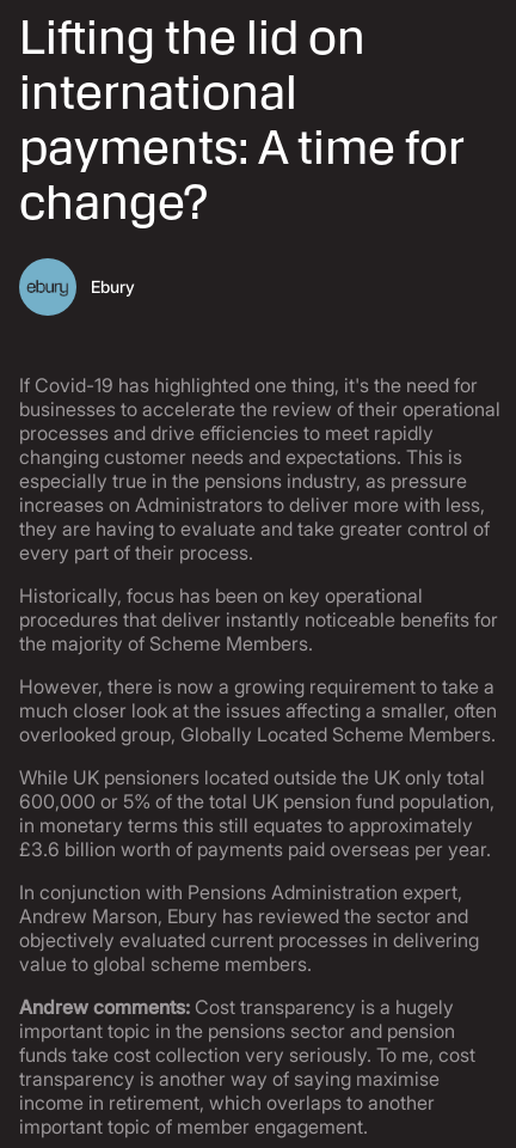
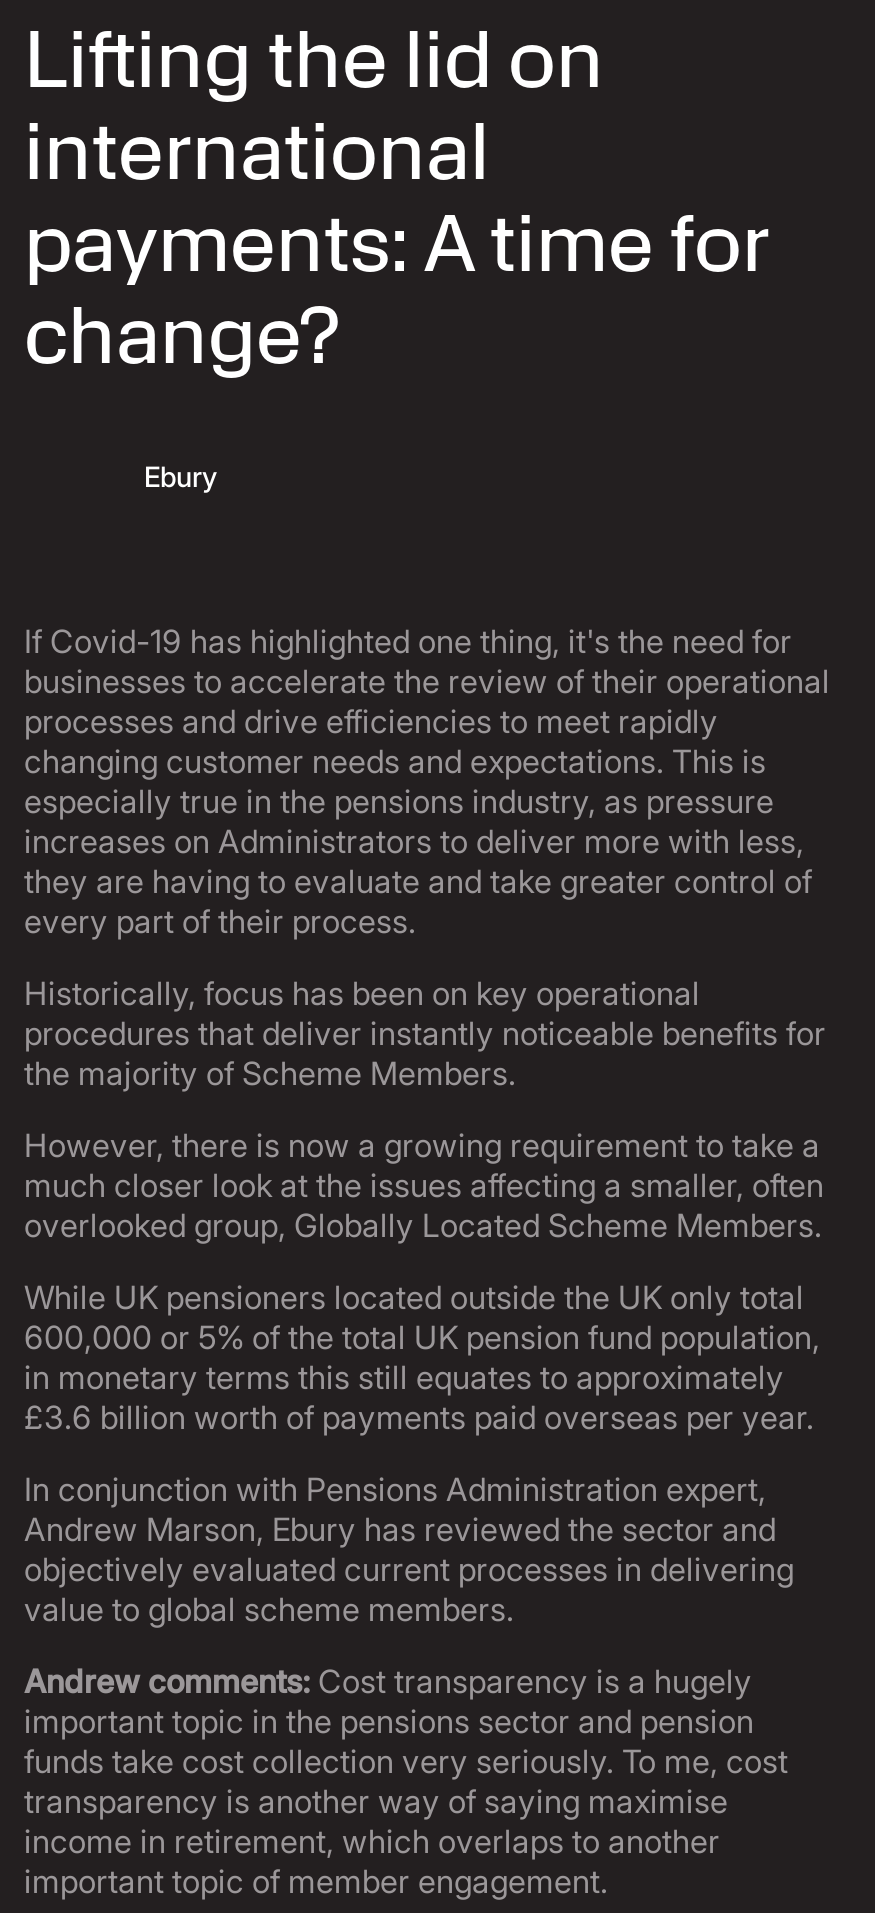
- [image]
